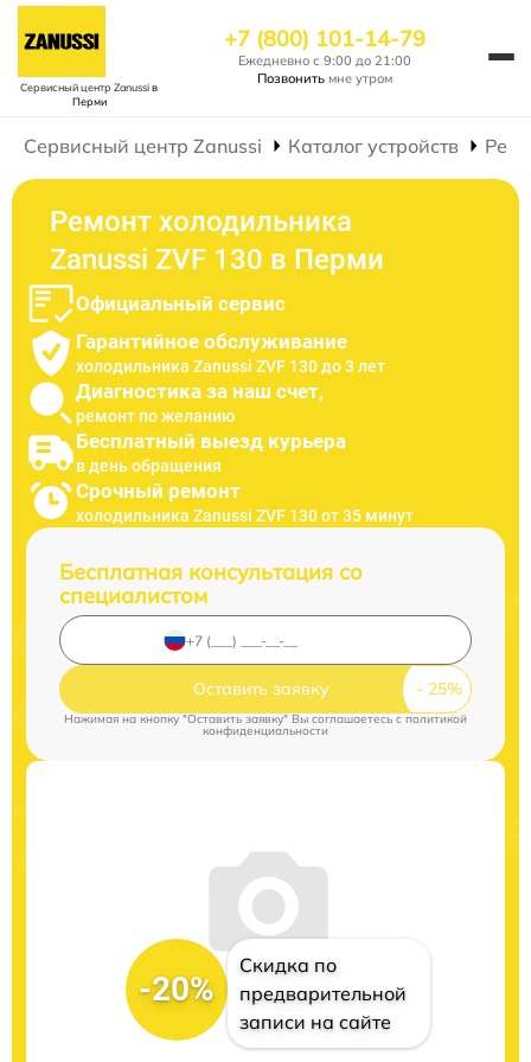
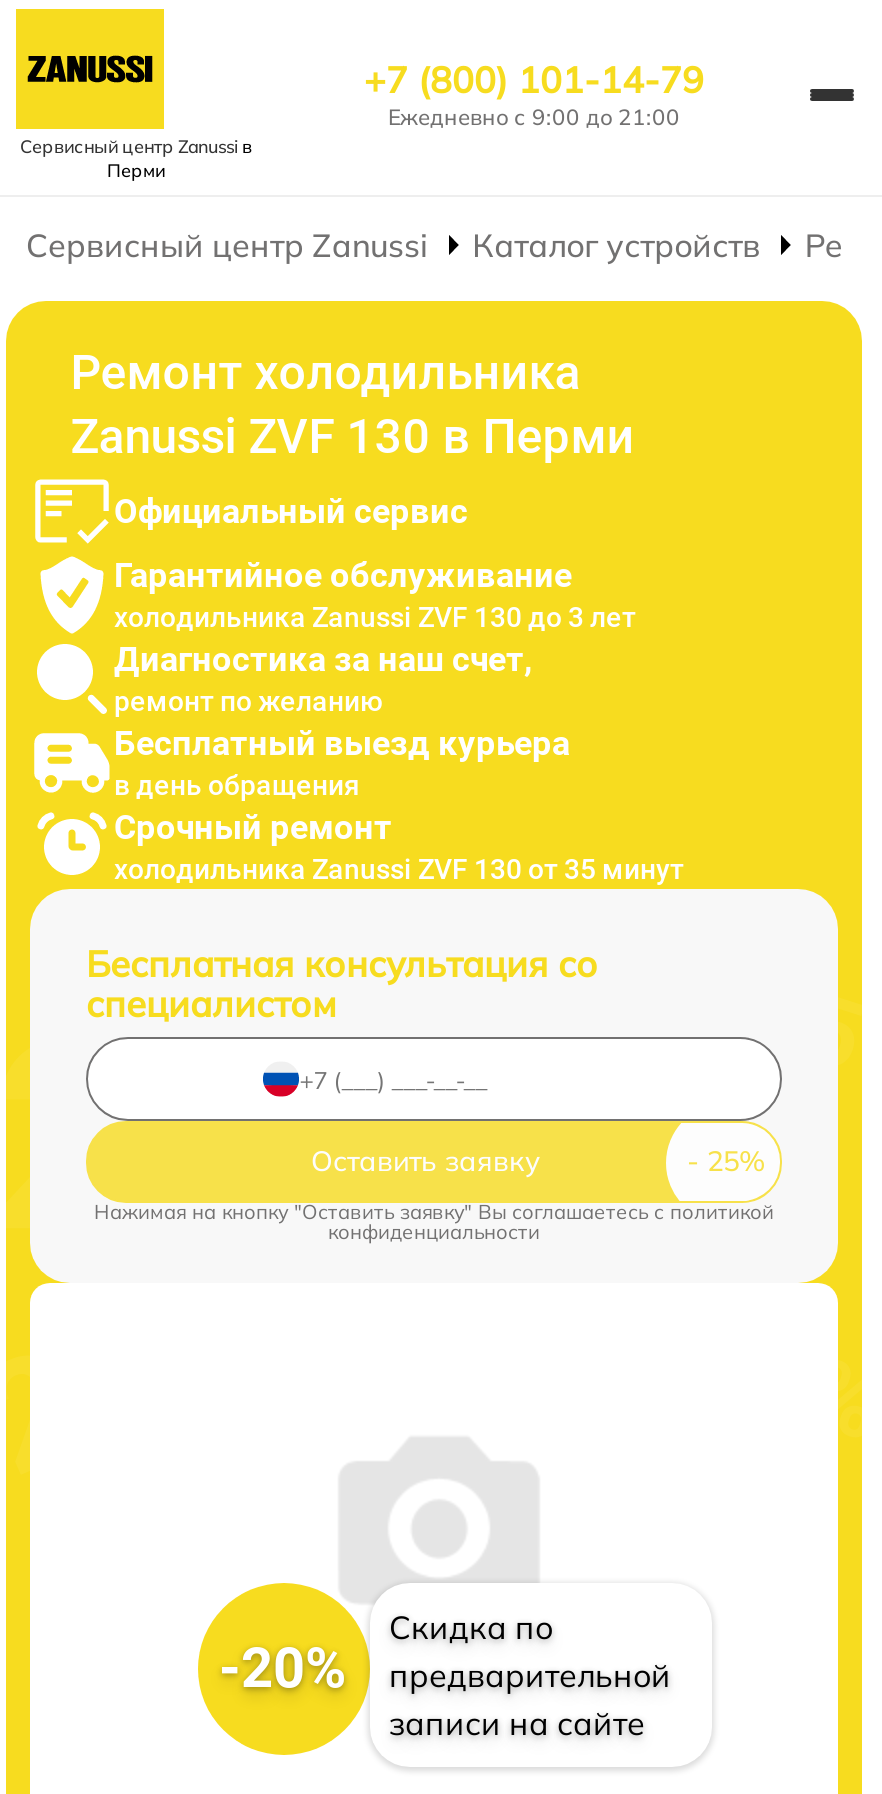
- Позвонить мне утром
